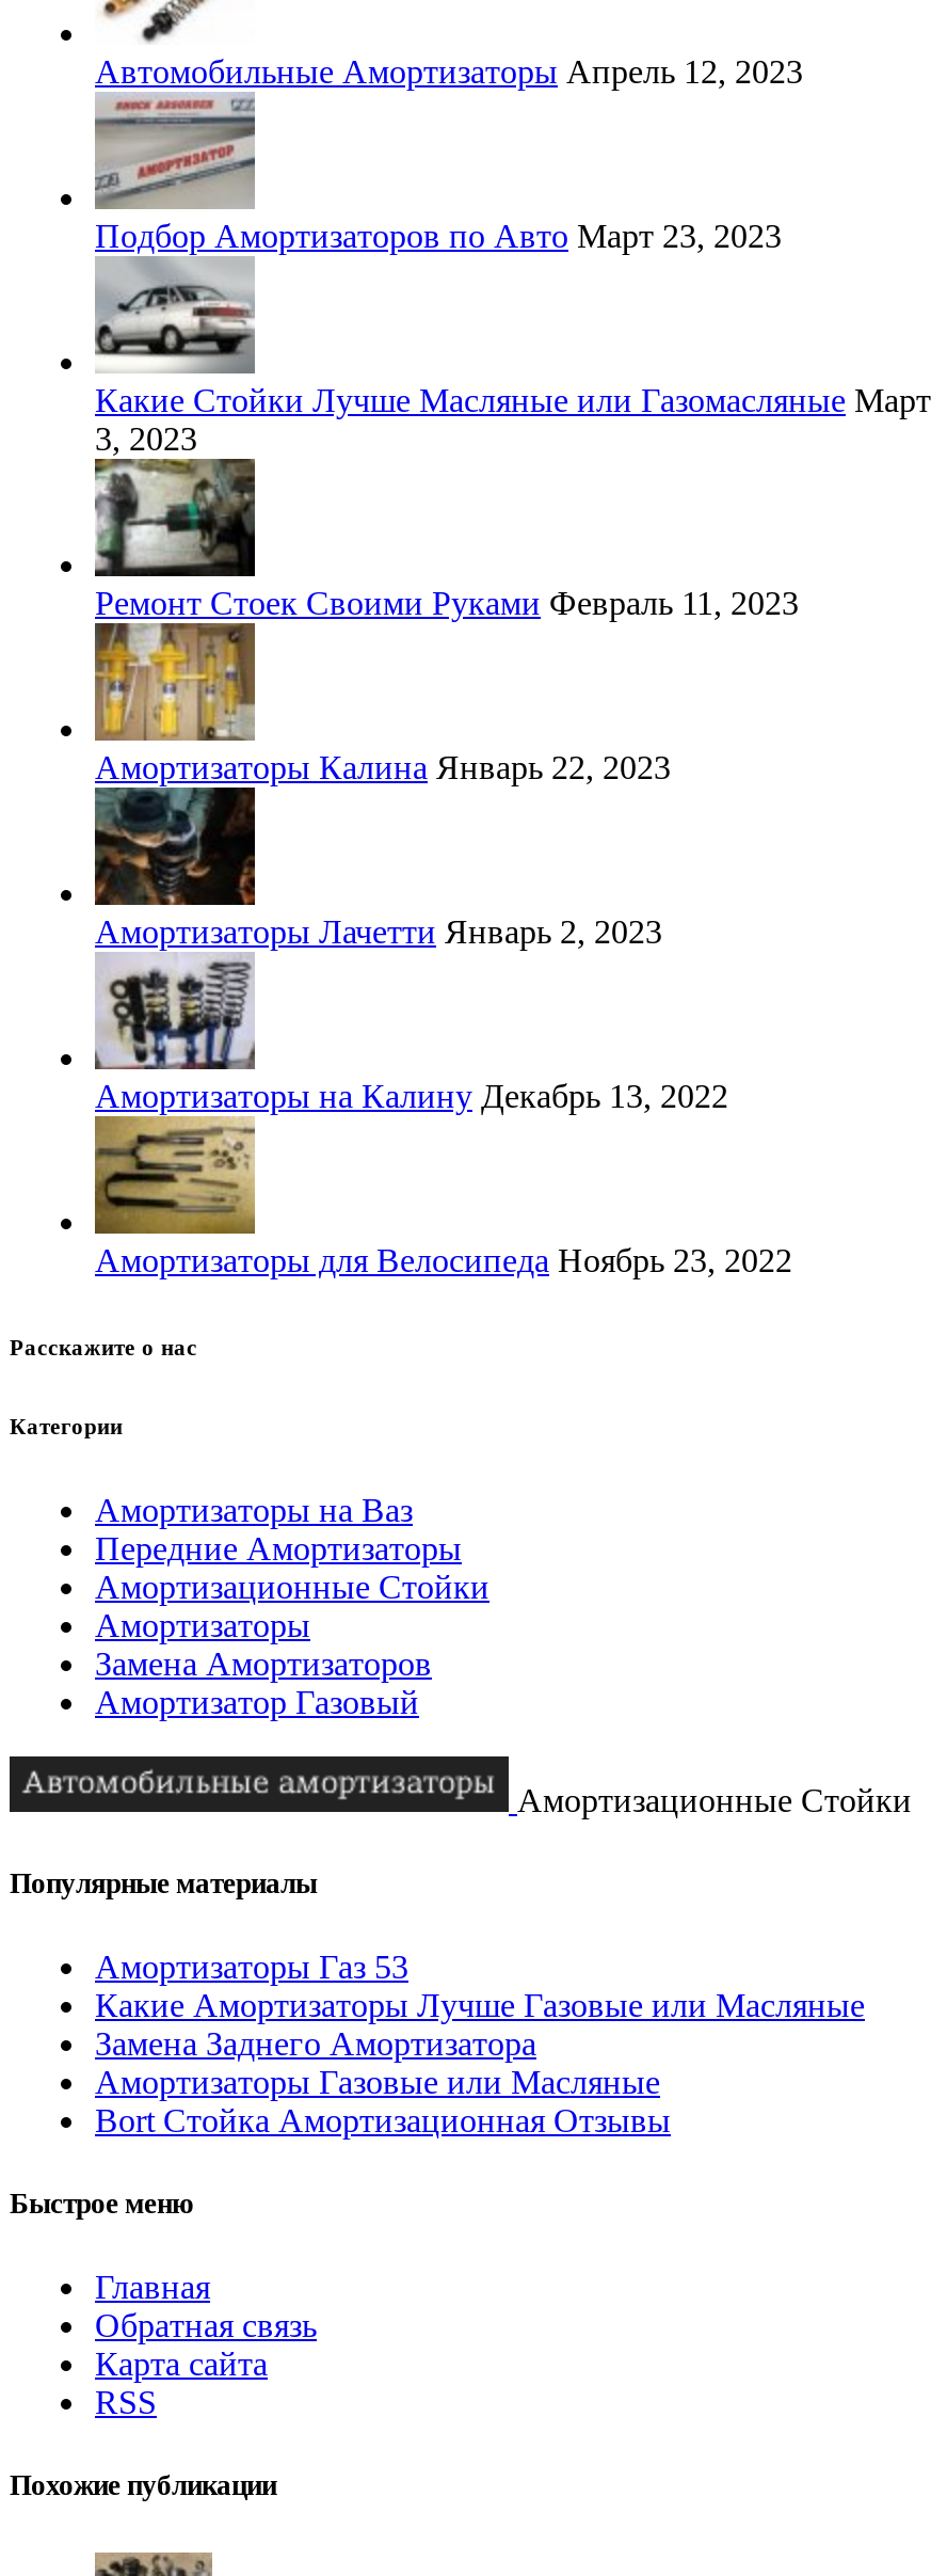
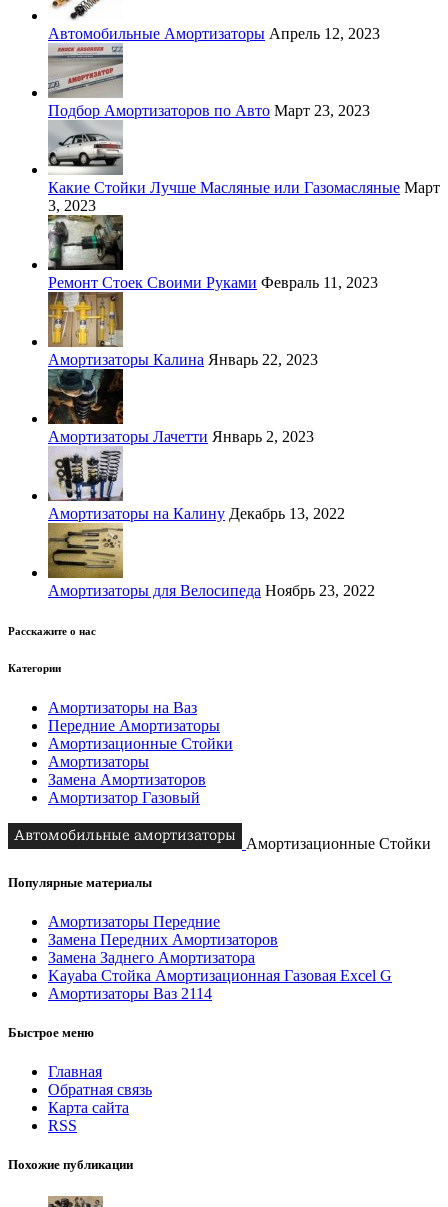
- Амортизаторы Газ 53
- Какие Амортизаторы Лучше Газовые или Масляные
+ Амортизаторы Передние
+ Замена Передних Амортизаторов

- Амортизаторы Газовые или Масляные
- Bort Стойка Амортизационная Отзывы
+ Kayaba Стойка Амортизационная Газовая Excel G
+ Амортизаторы Ваз 2114
